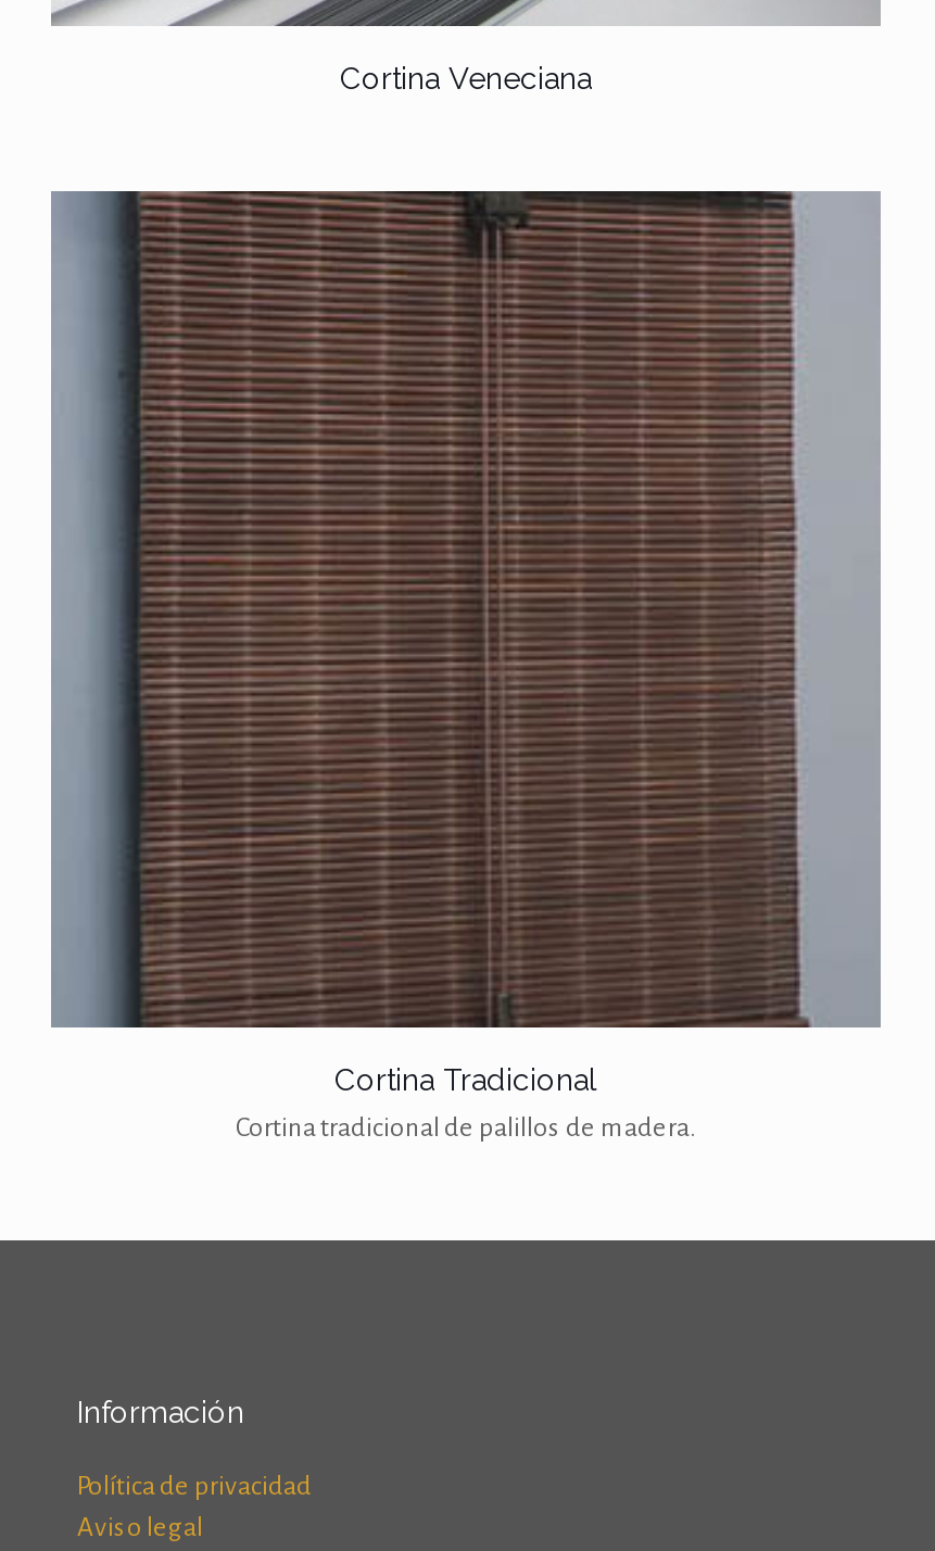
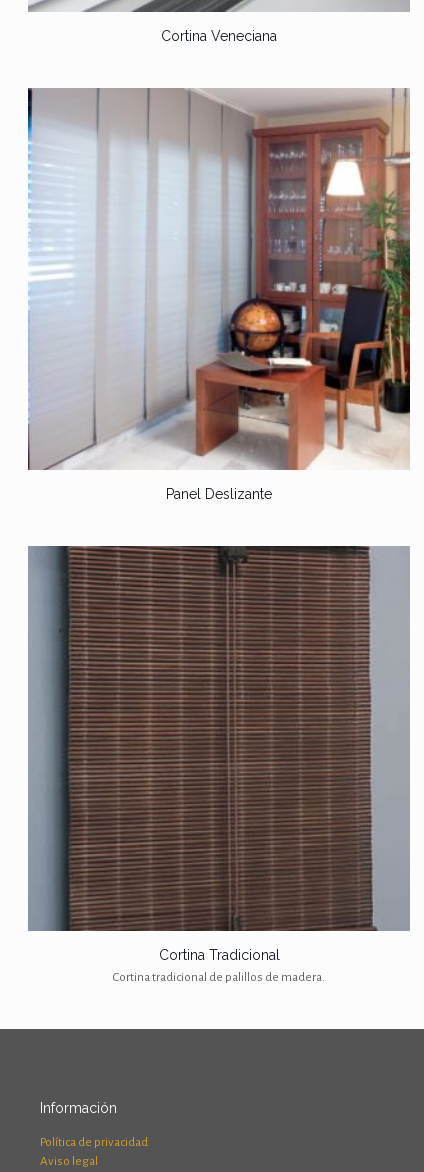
+ [image]
+ Panel Deslizante
